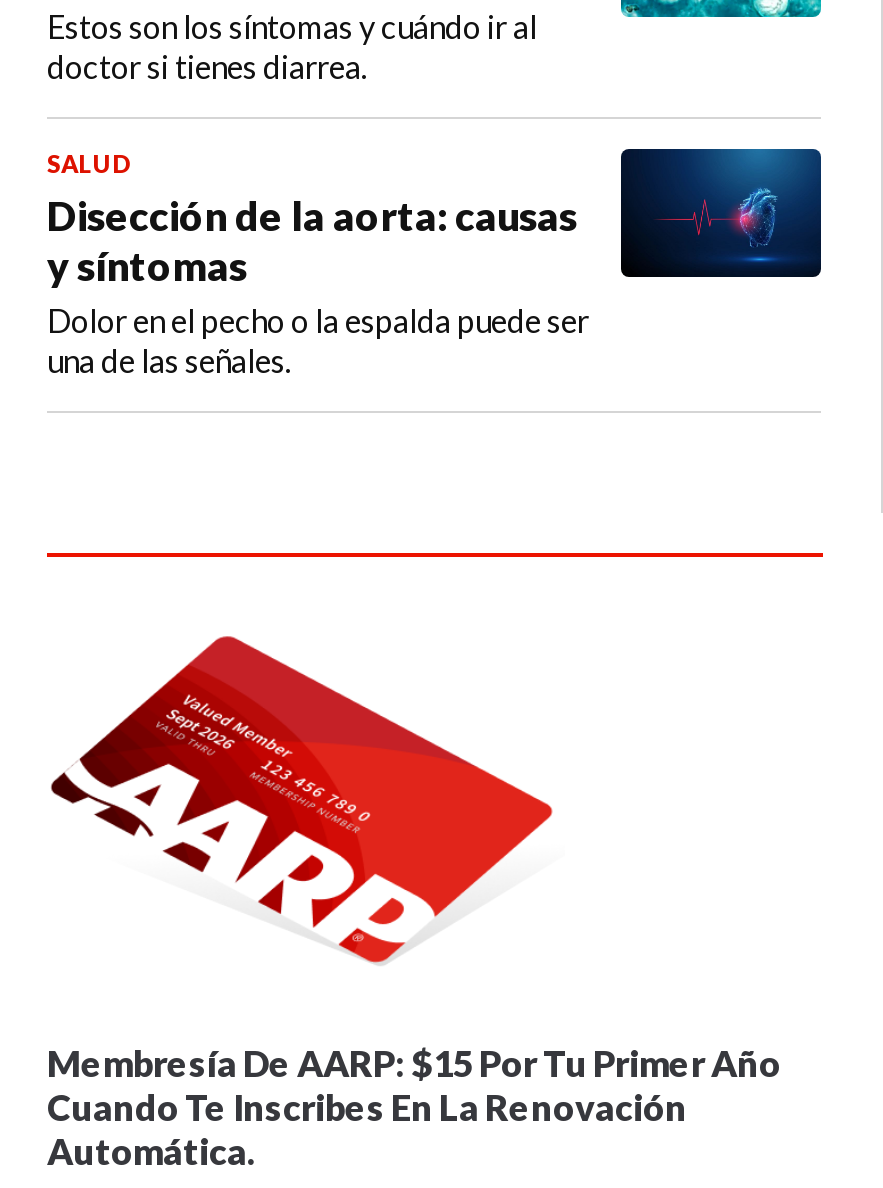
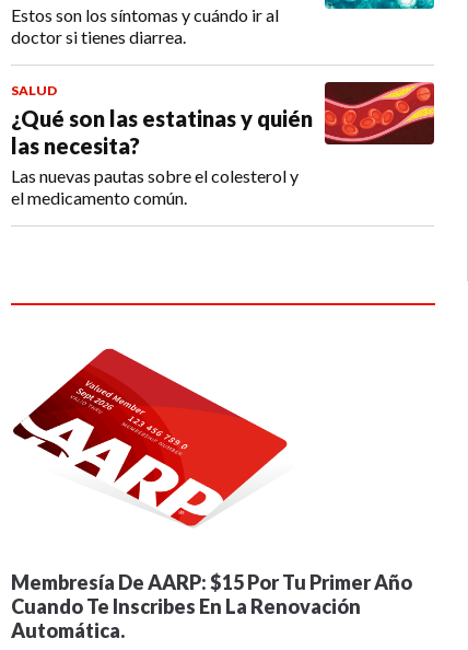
- [image]
- Disección de la aorta: causas
- y síntomas
- Dolor en el pecho o la espalda puede ser
- una de las señales.
+ [image]
+ ¿Qué son las estatinas y quién
+ las necesita?
+ Las nuevas pautas sobre el colesterol y
+ el medicamento común.
